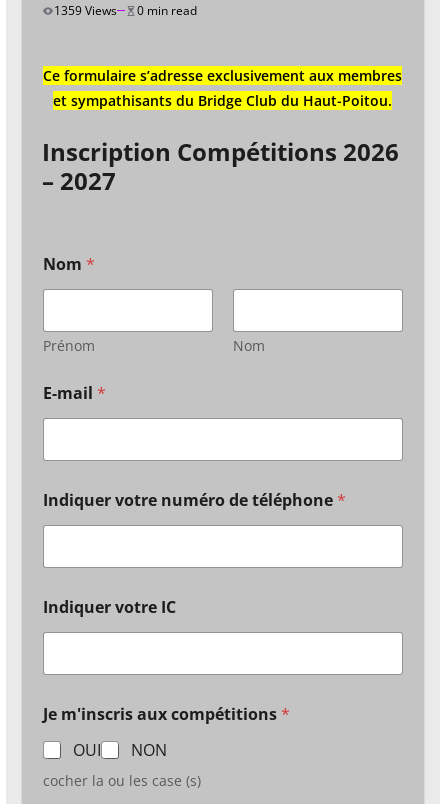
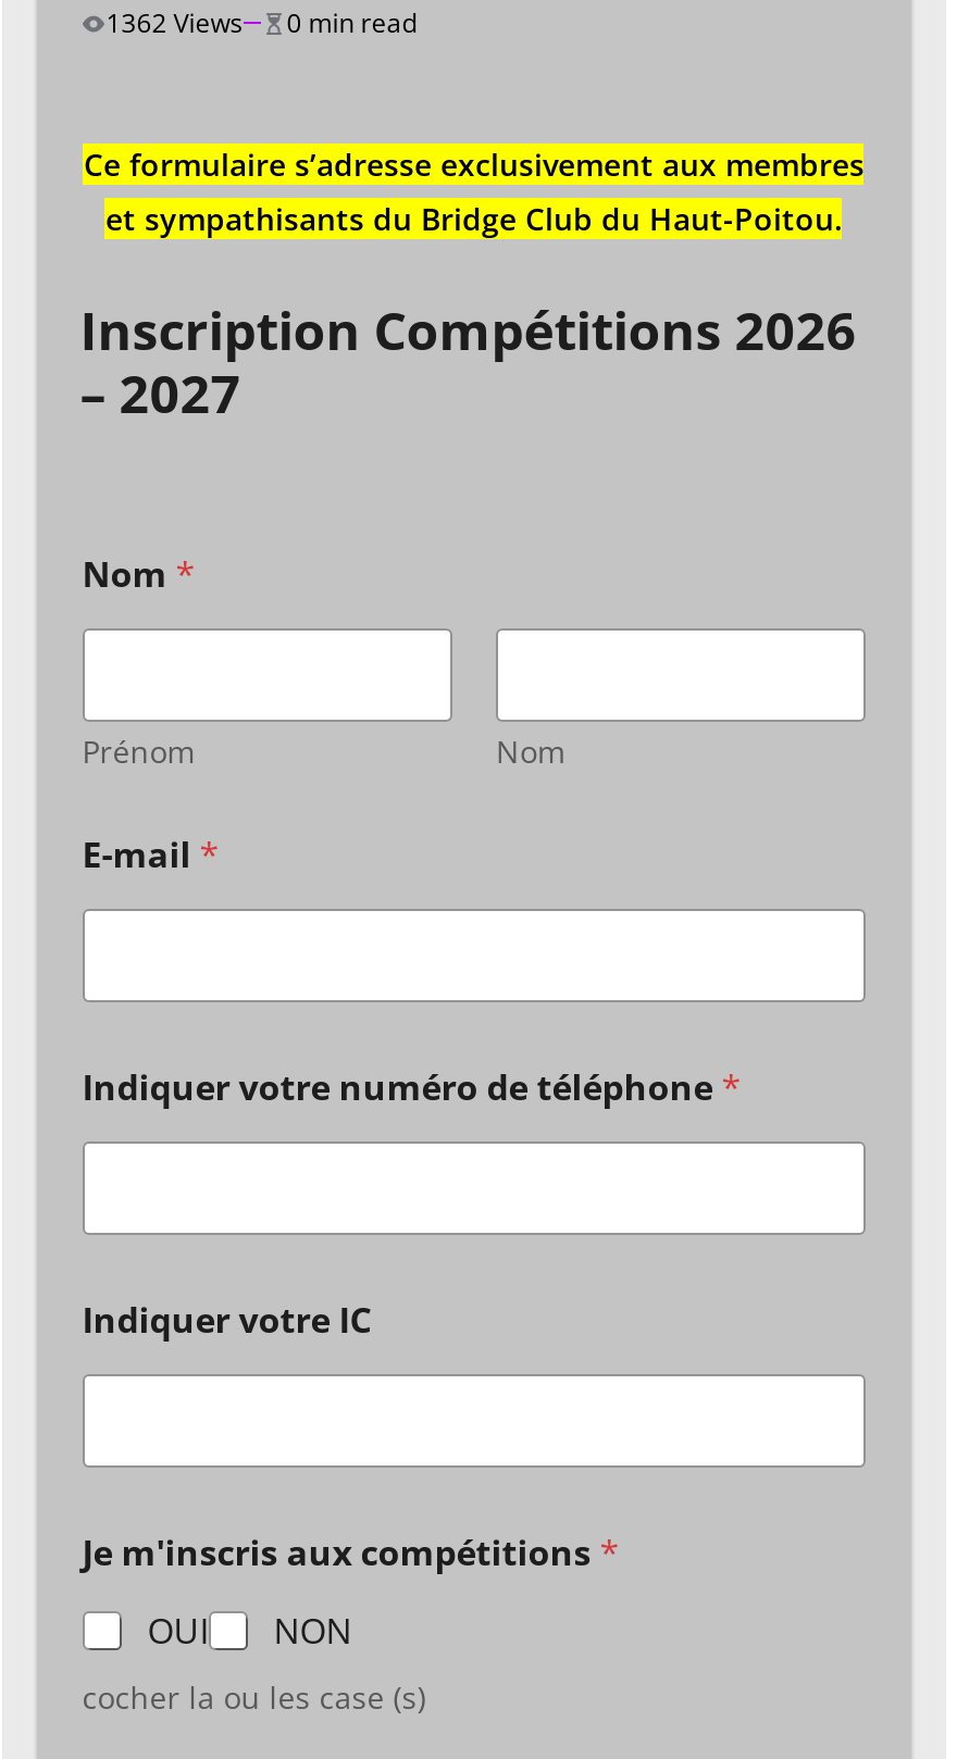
- 1359 Views 0 min read
+ 1362 Views 0 min read
